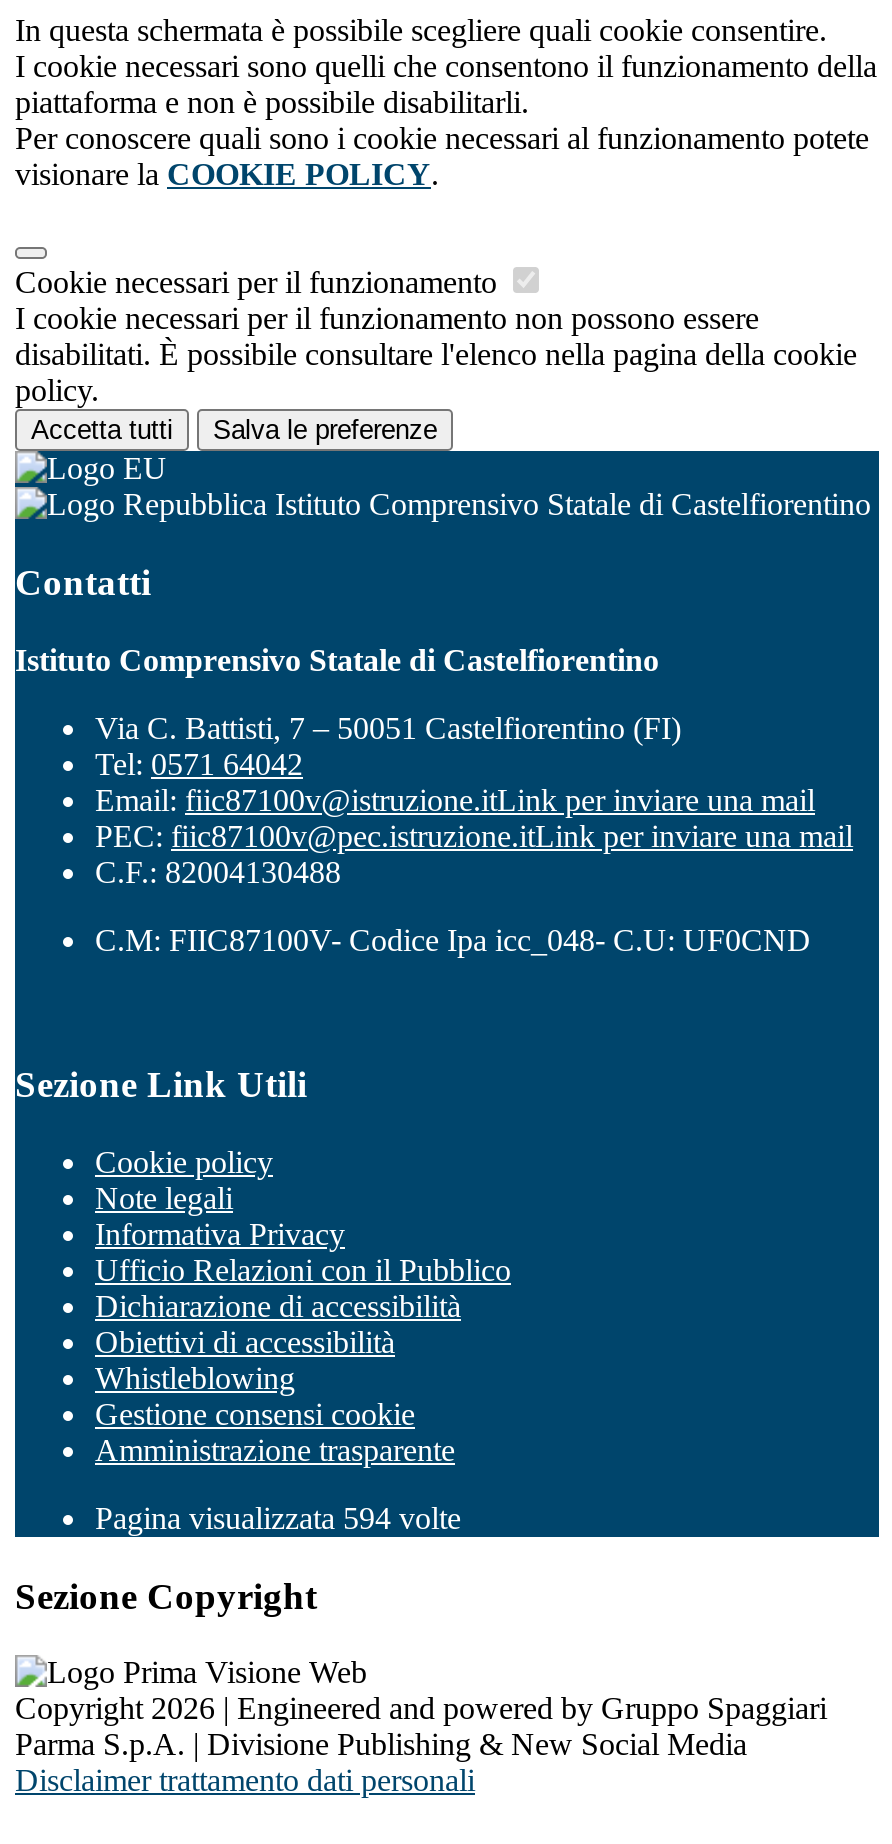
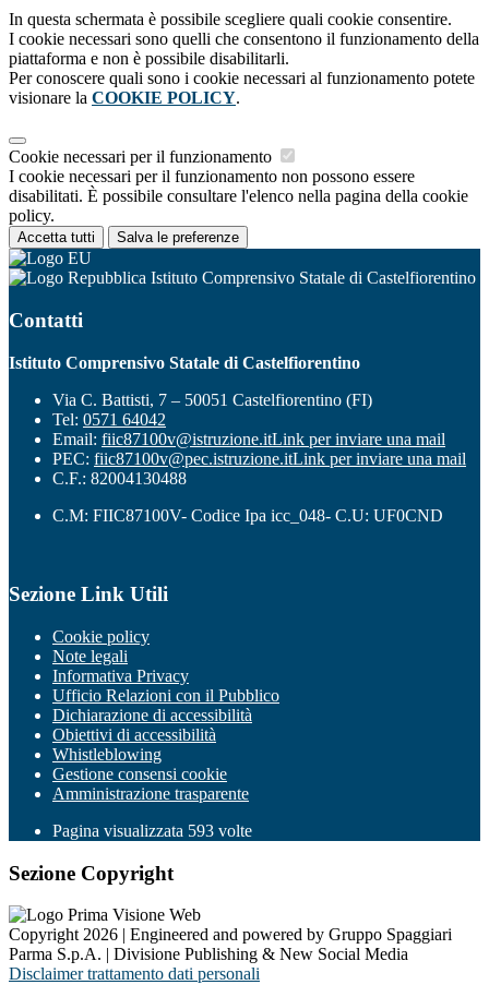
- Pagina visualizzata 594 volte
+ Pagina visualizzata 593 volte
